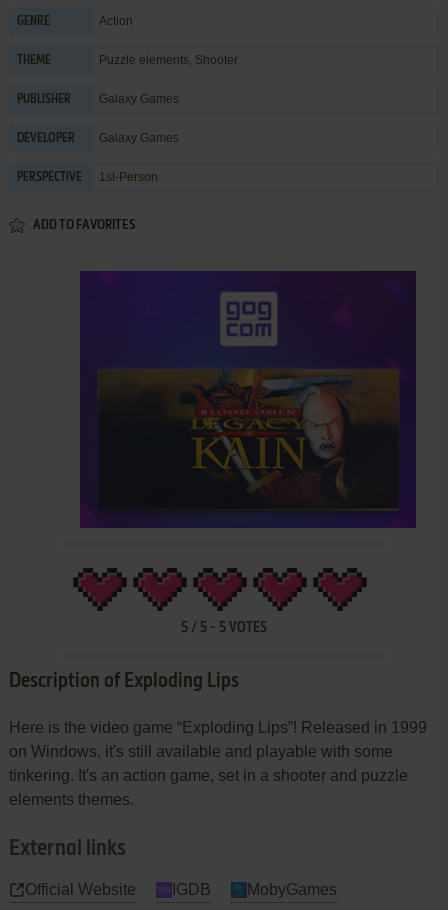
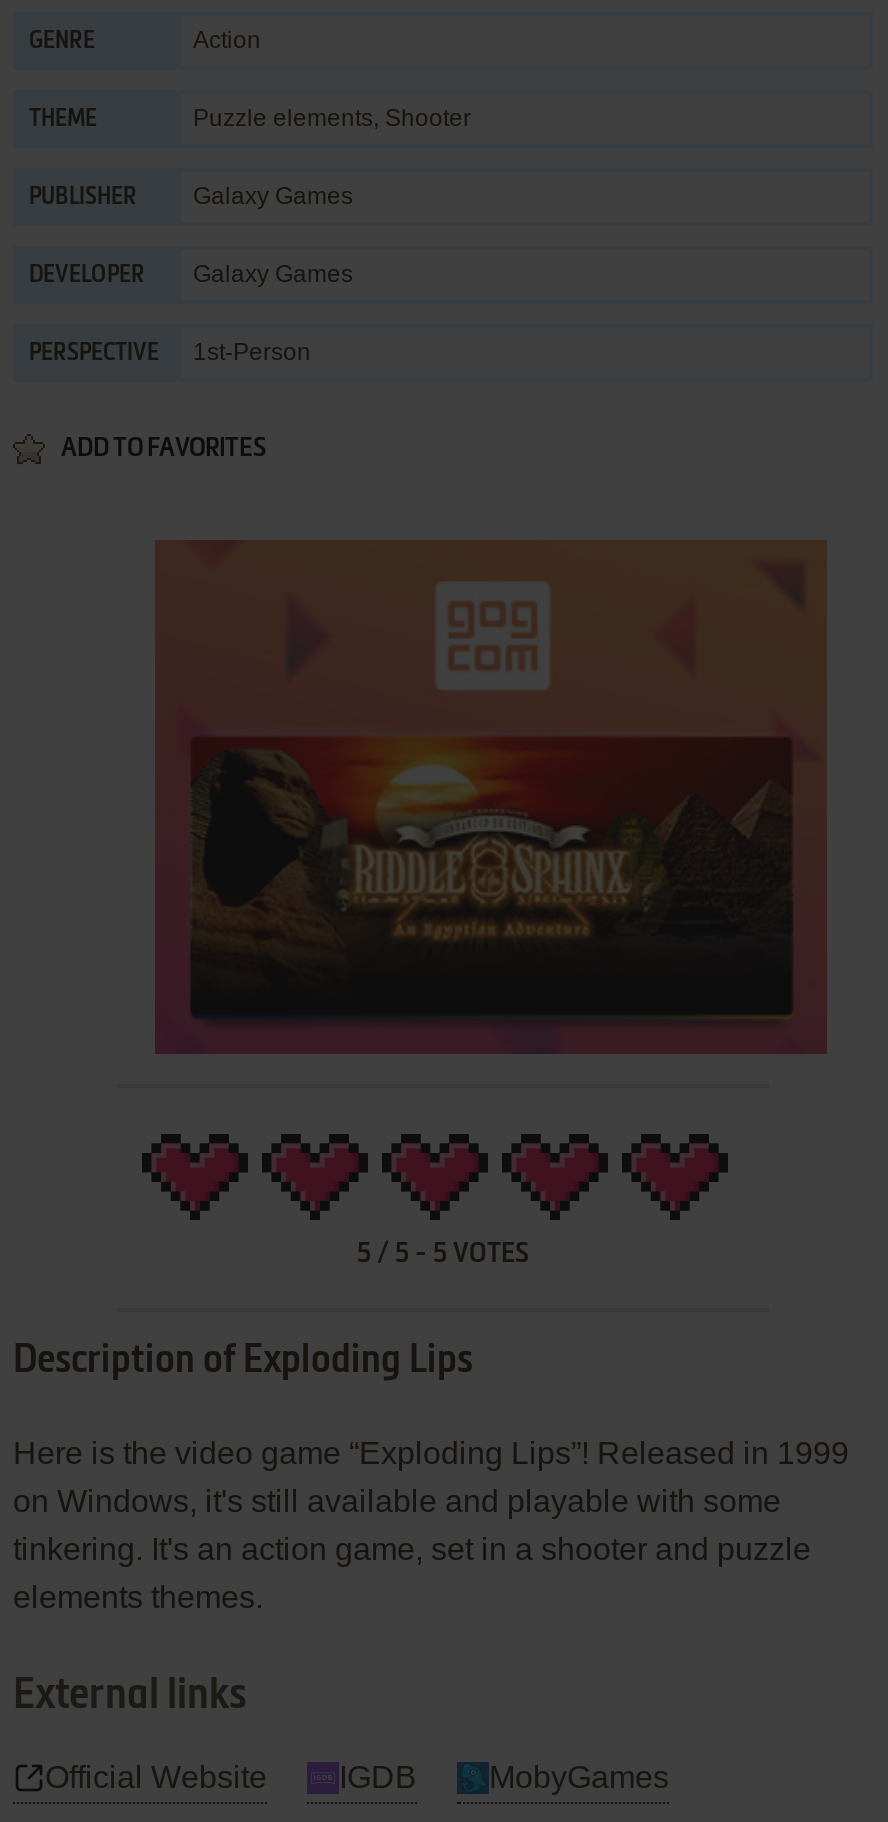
- [image]
+ [image]
